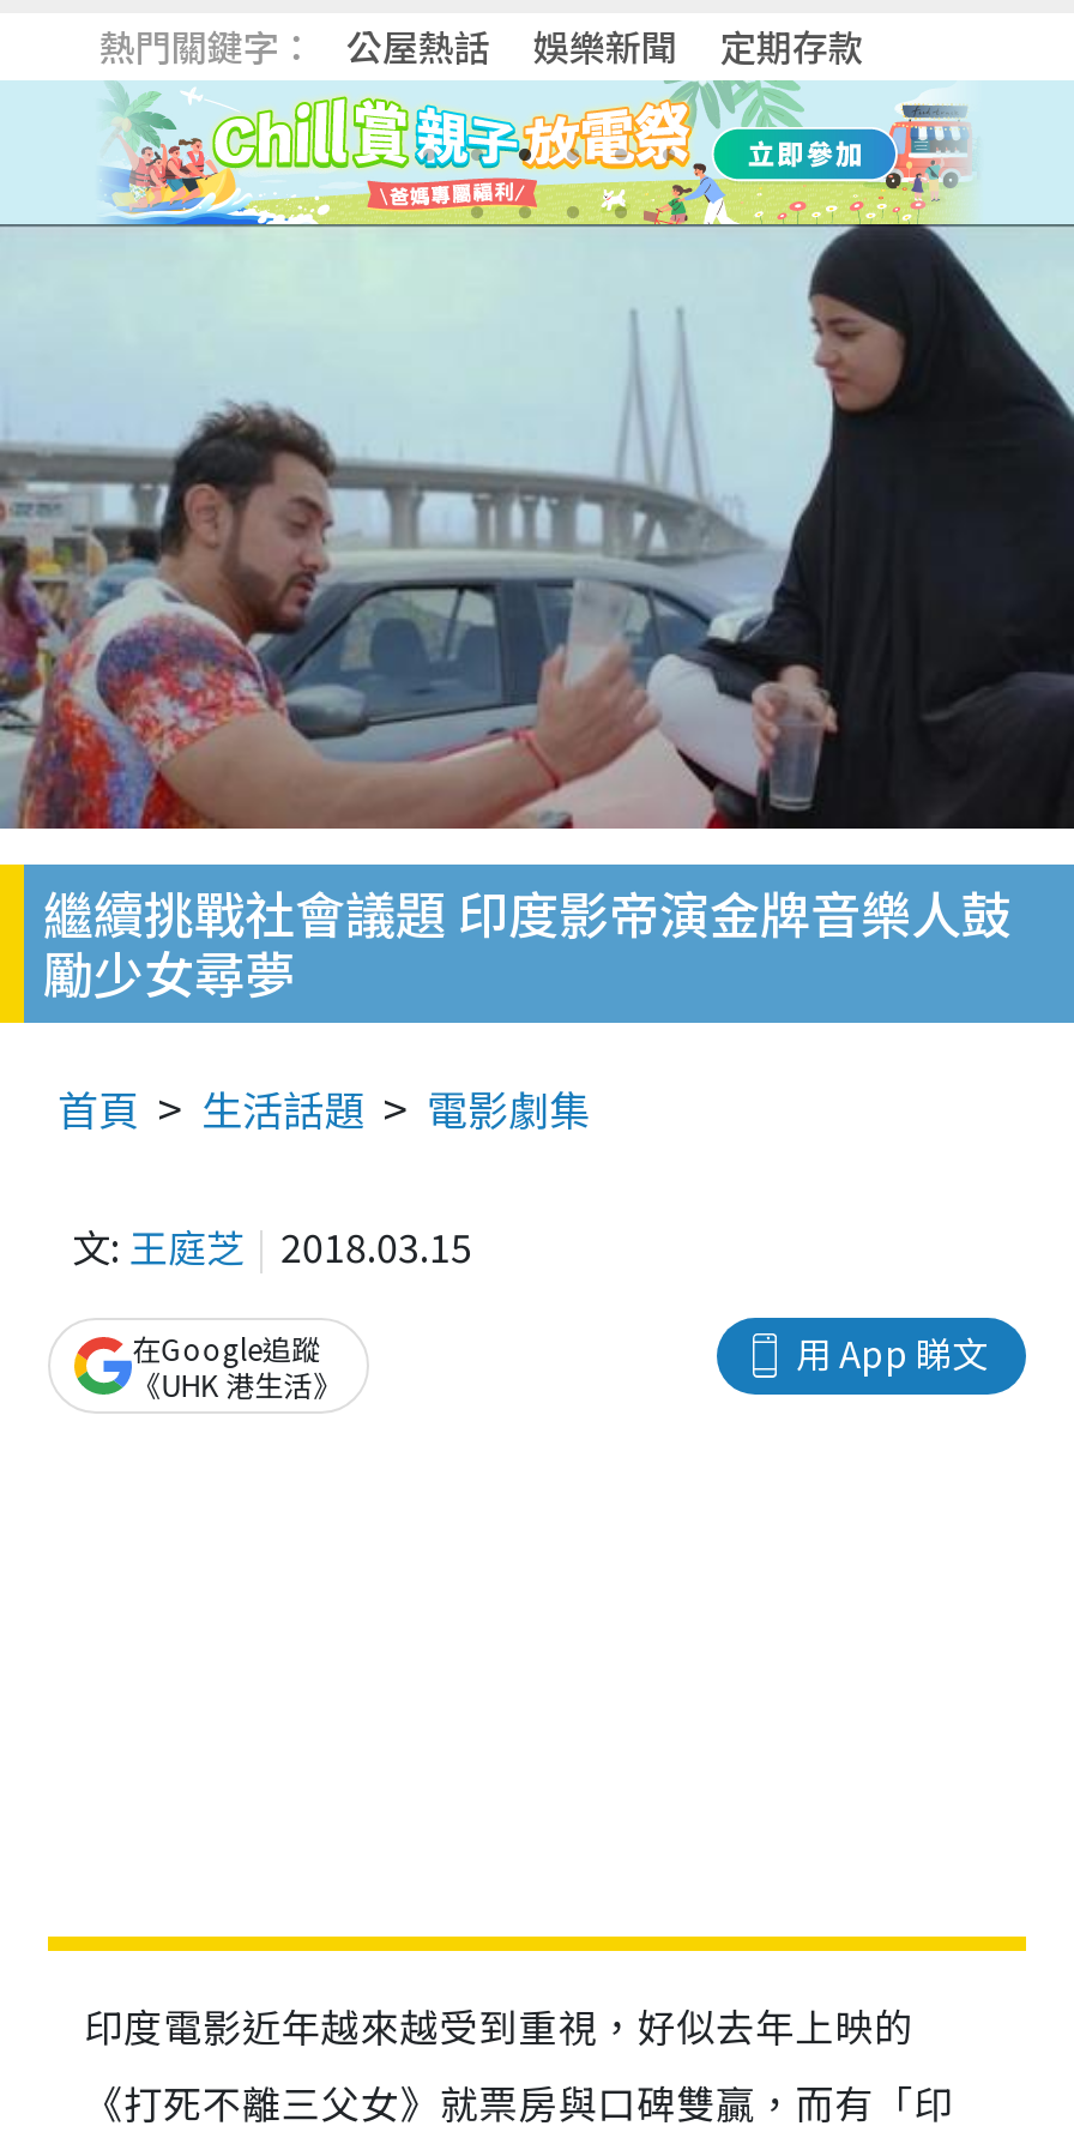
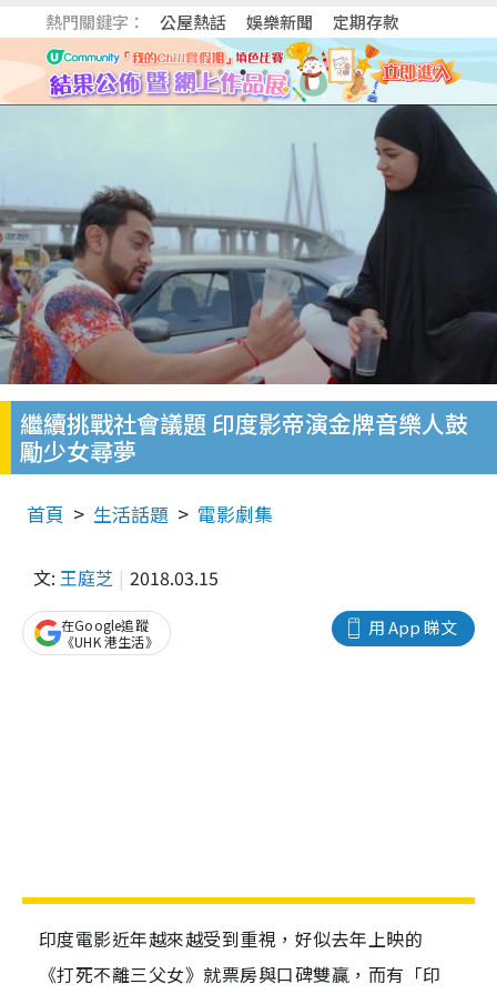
- [image]
+ [image]
